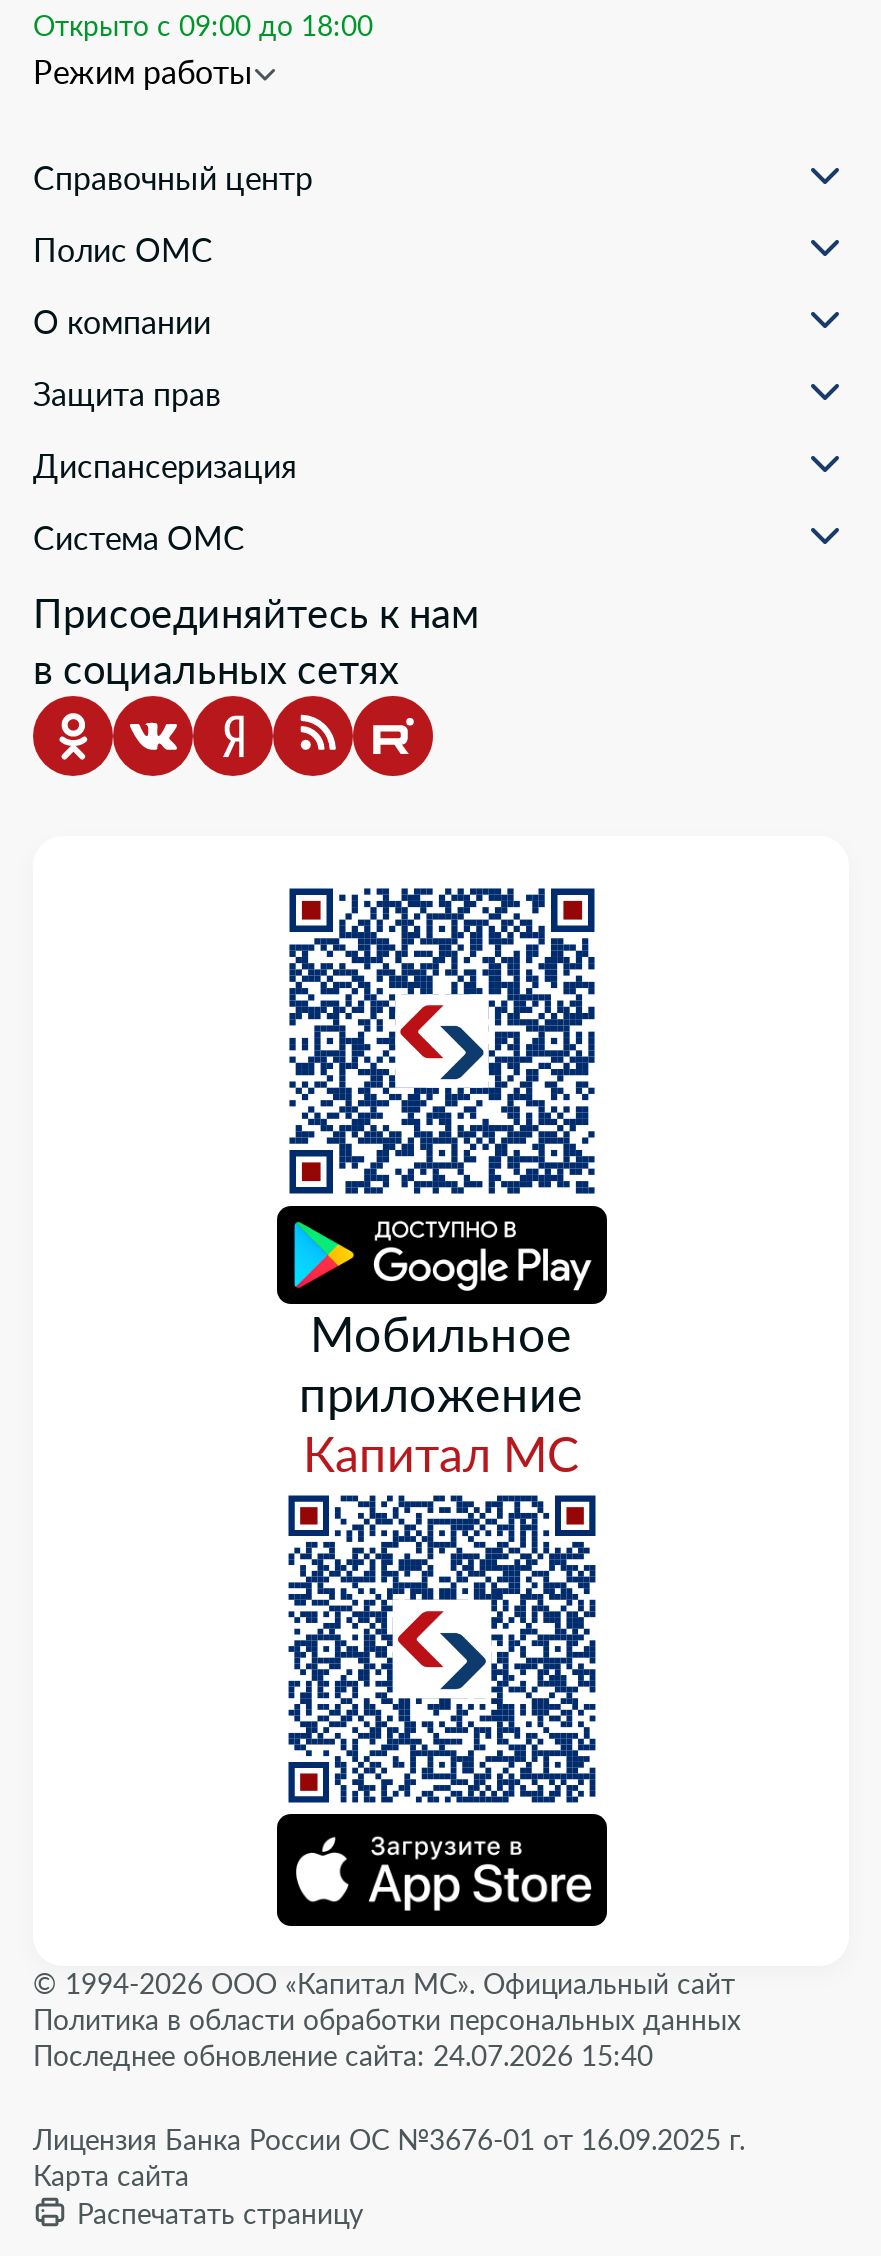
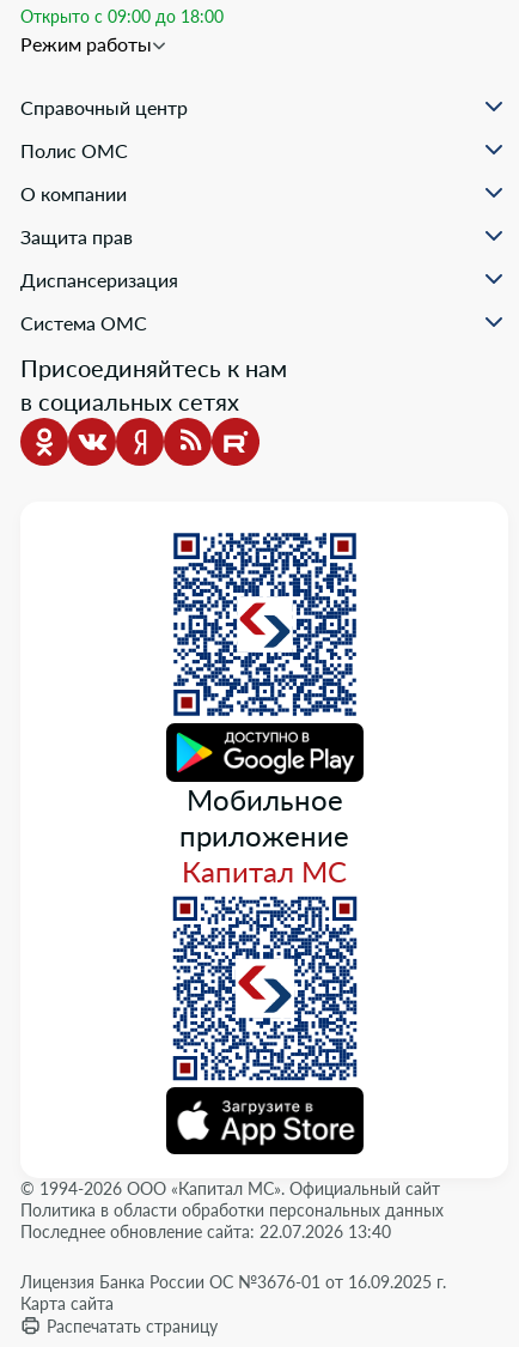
- Последнее обновление сайта: 24.07.2026 15:40
+ Последнее обновление сайта: 22.07.2026 13:40
